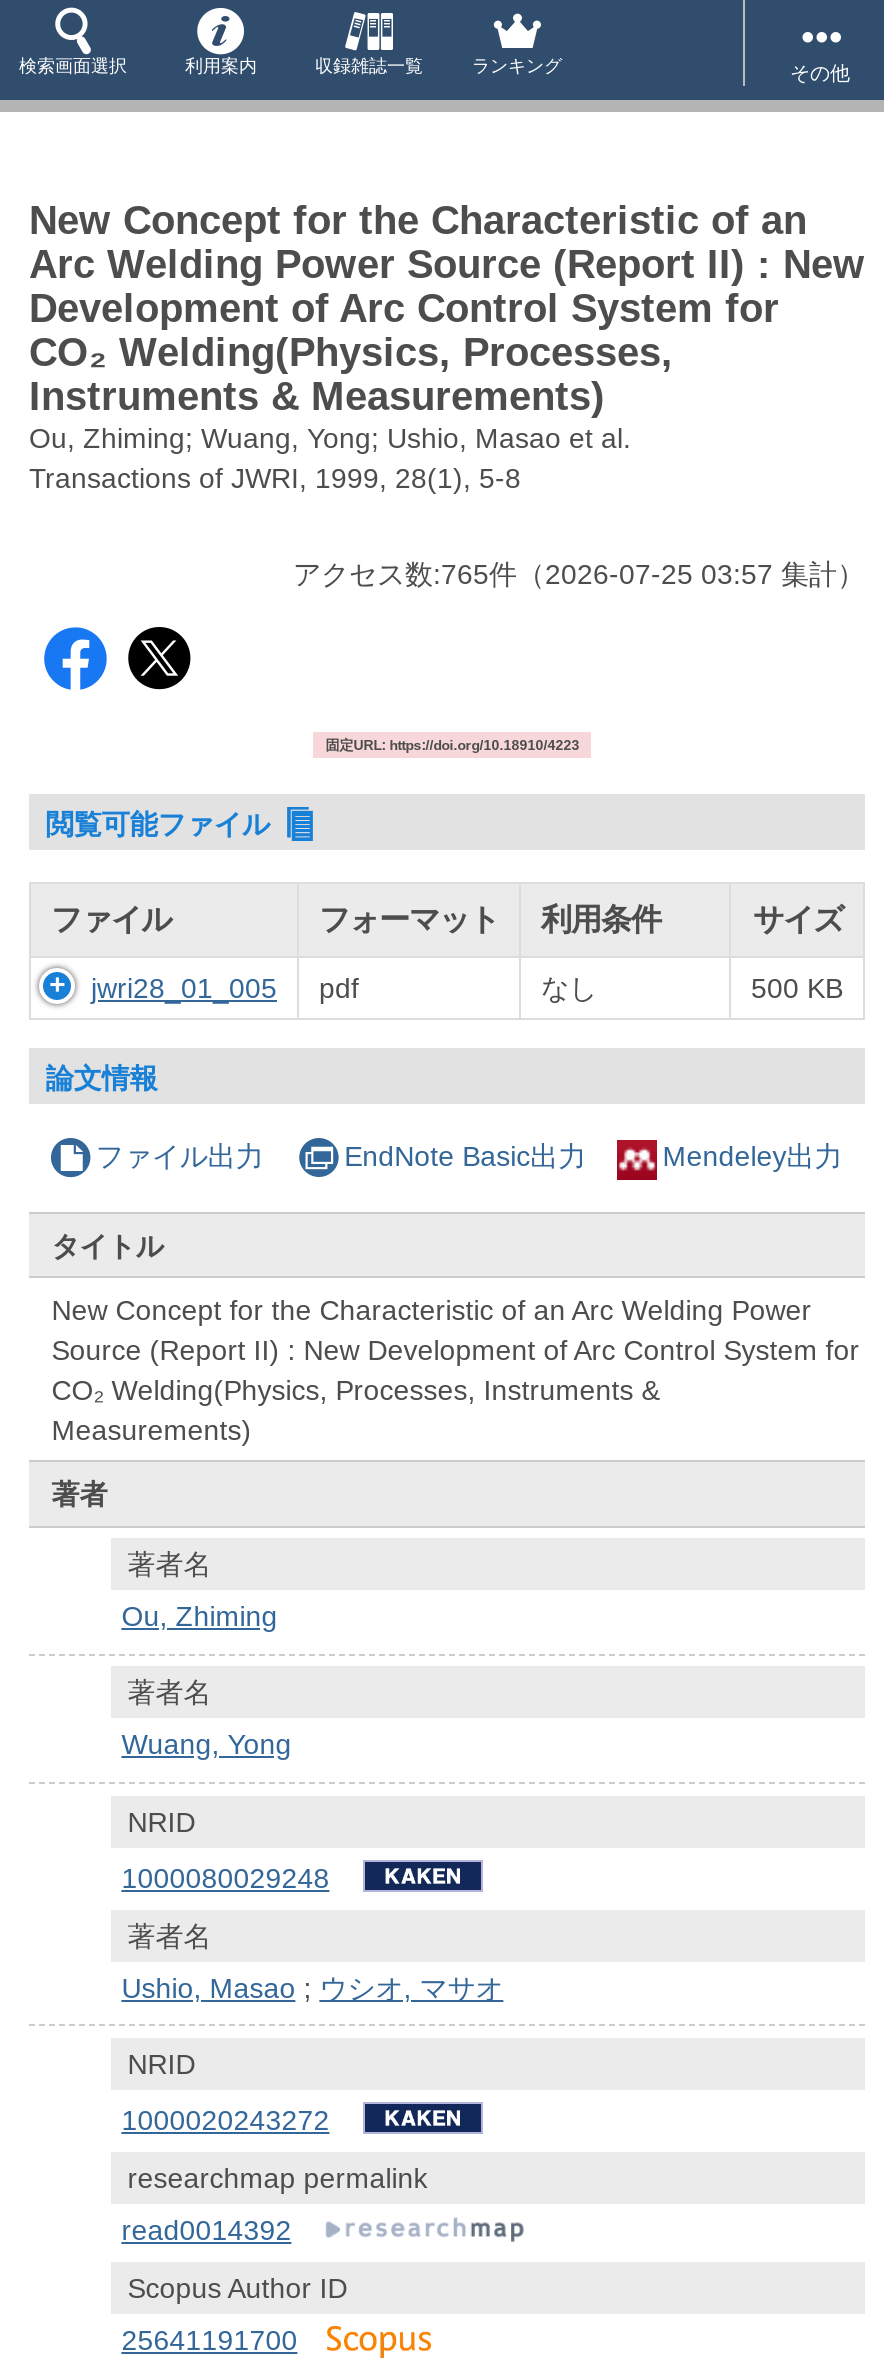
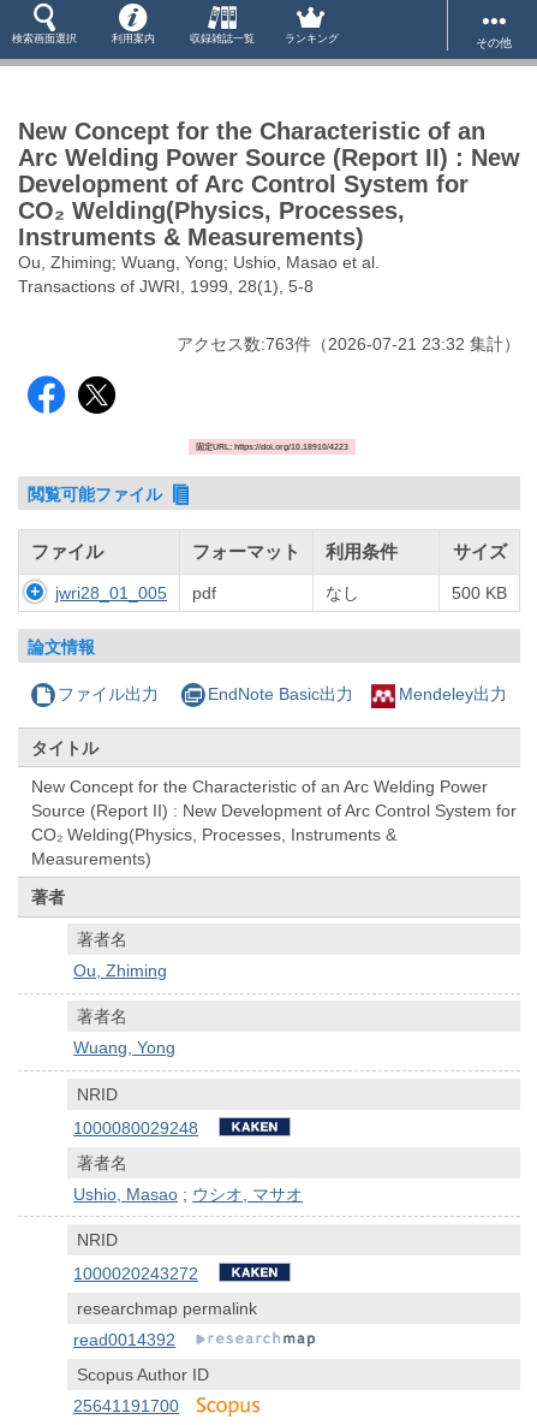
- アクセス数:765件（2026-07-25 03:57 集計）
+ アクセス数:763件（2026-07-21 23:32 集計）
